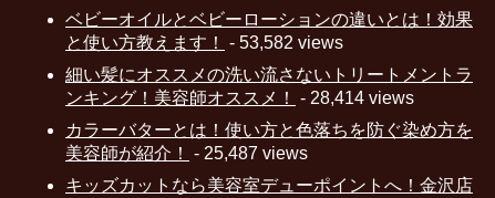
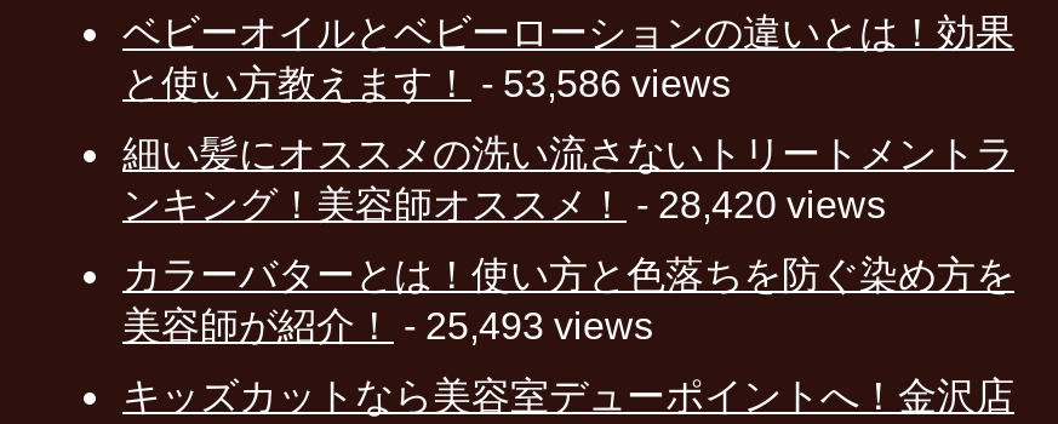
- と使い方教えます！- 53,582 views
+ と使い方教えます！- 53,586 views

- ンキング！美容師オススメ！- 28,414 views
+ ンキング！美容師オススメ！- 28,420 views

- 美容師が紹介！- 25,487 views
+ 美容師が紹介！- 25,493 views
